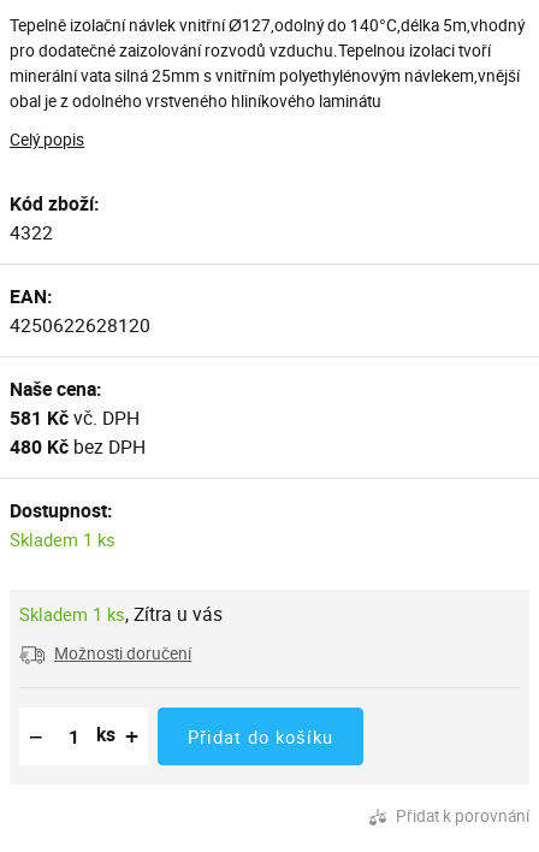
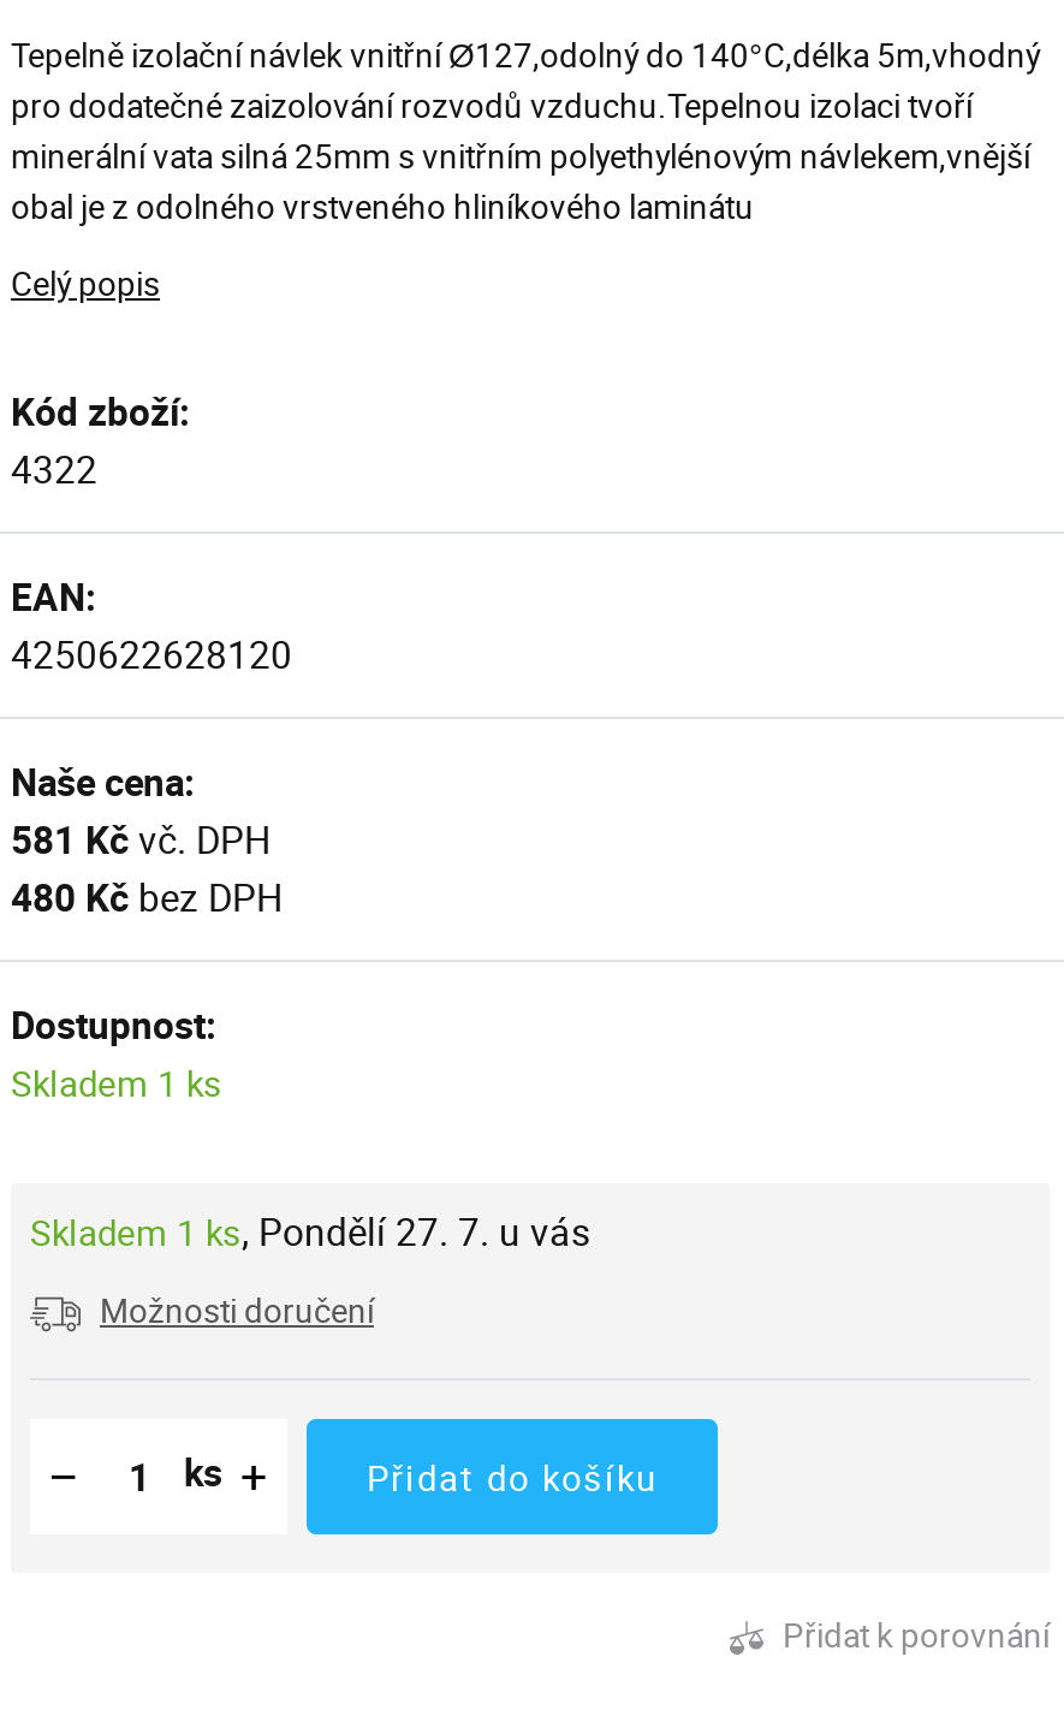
- Skladem 1 ks, Zítra u vás
+ Skladem 1 ks, Pondělí 27. 7. u vás
